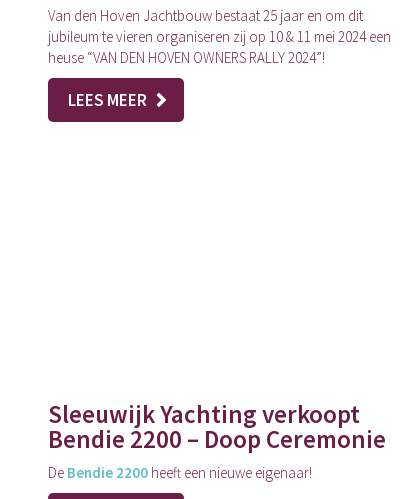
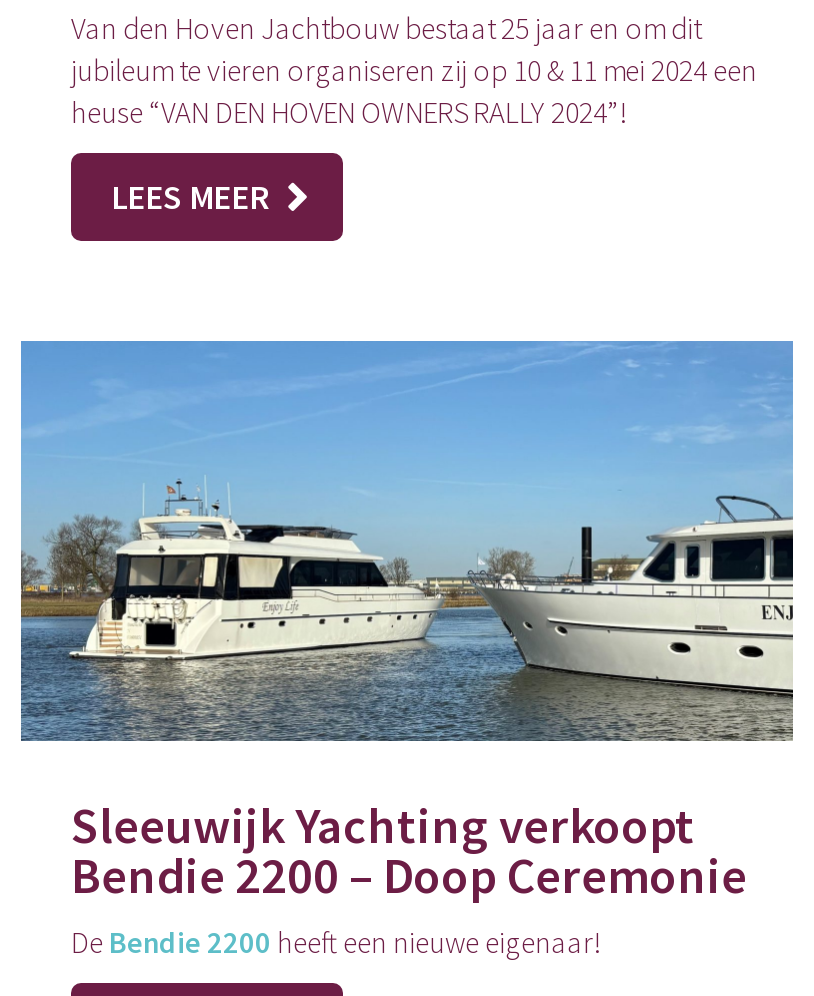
+ [image]
